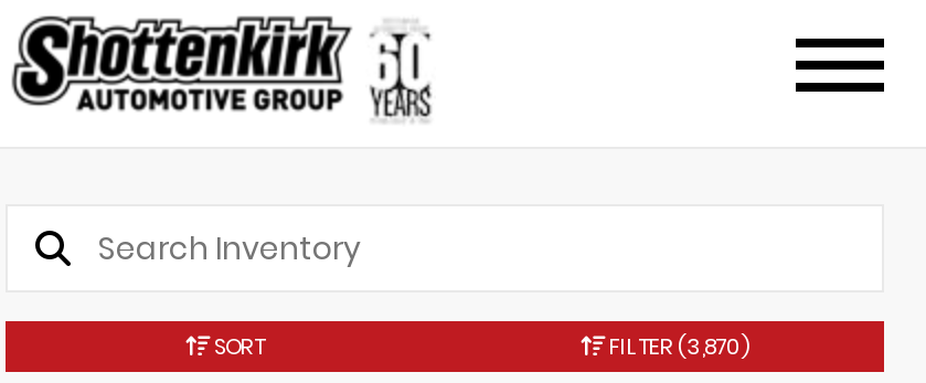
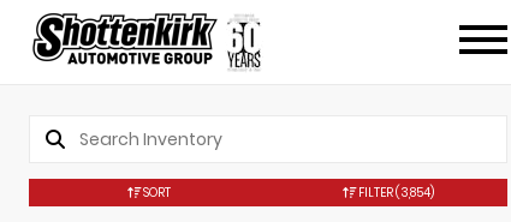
- FILTER (3,870)
+ FILTER (3,854)
